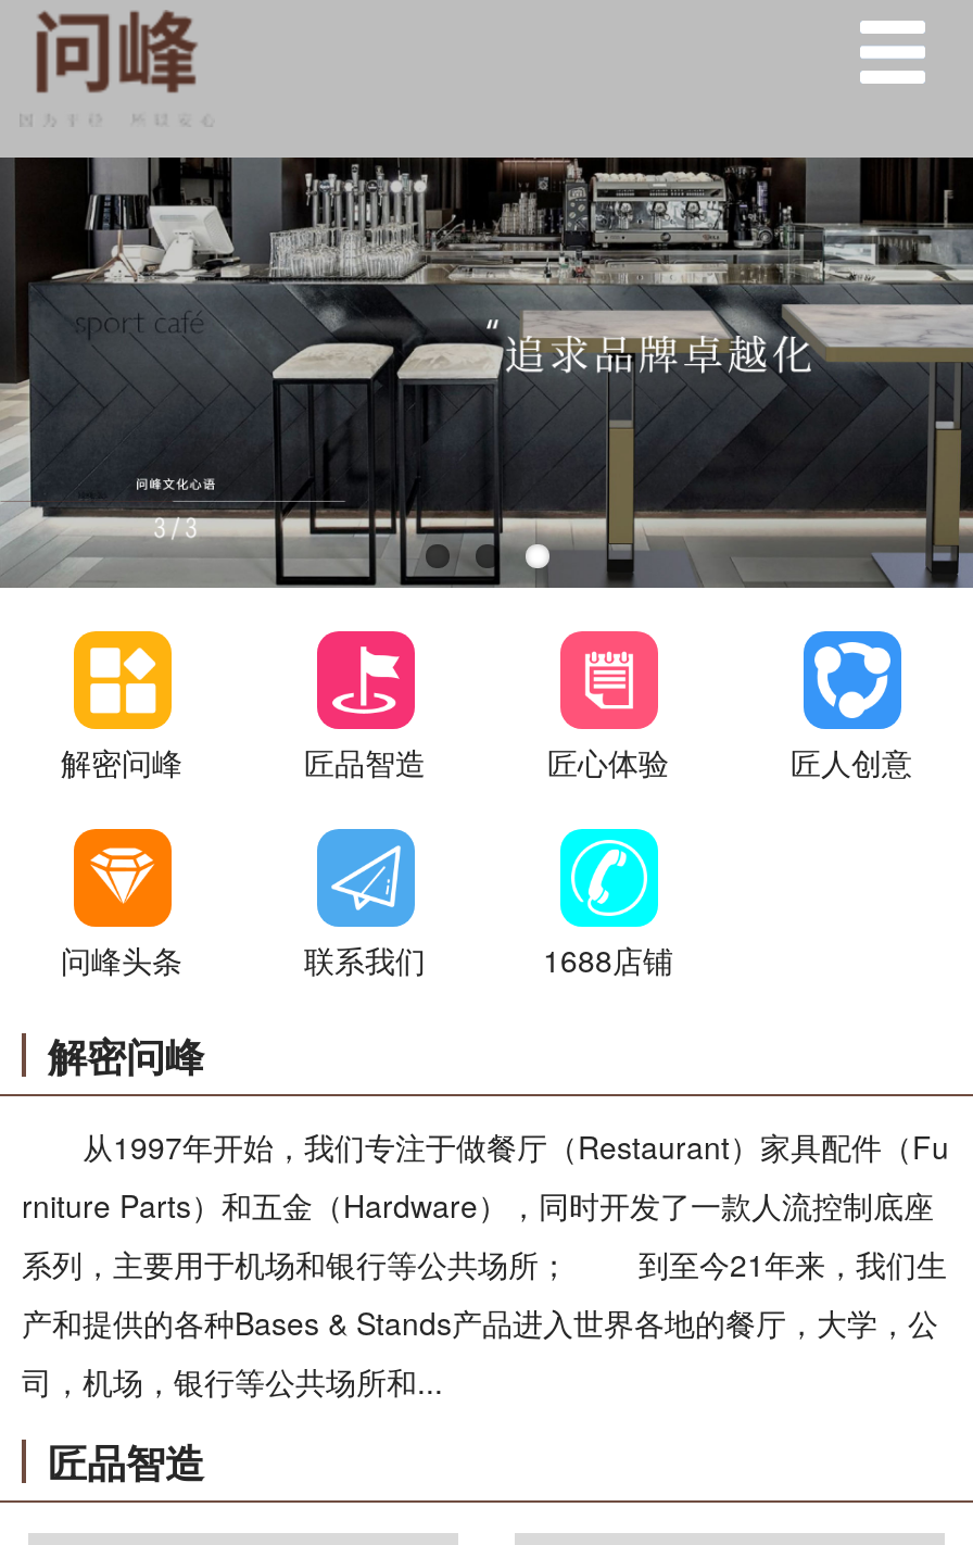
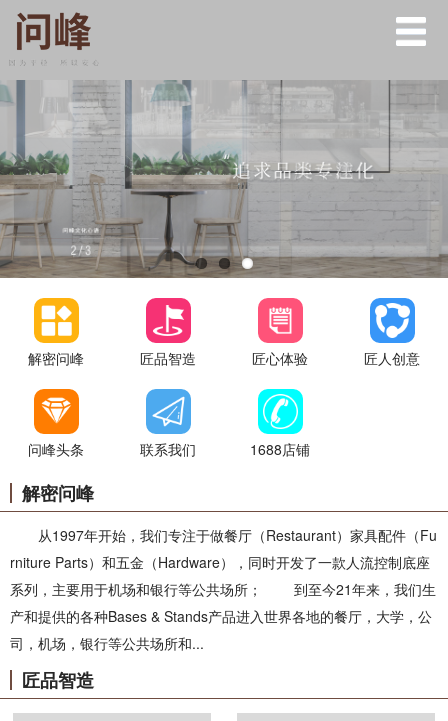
- [image]
+ [image]
